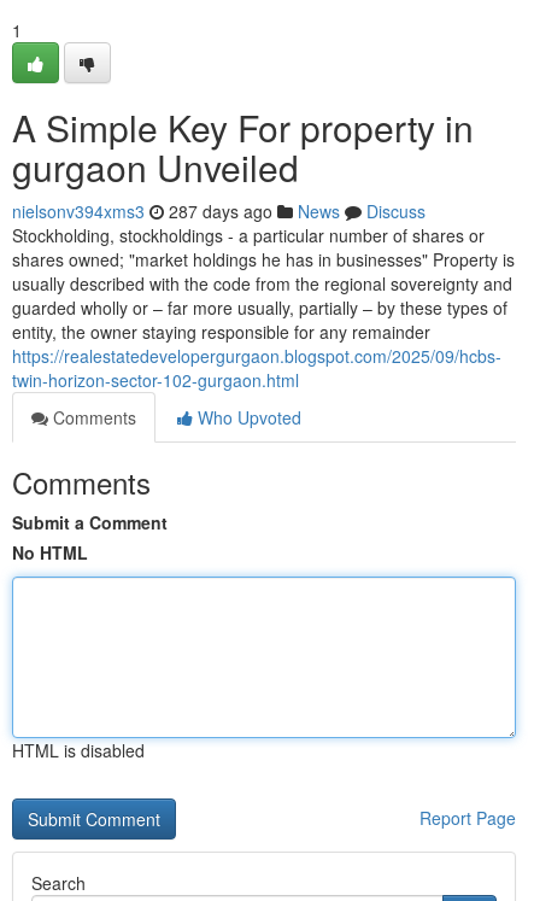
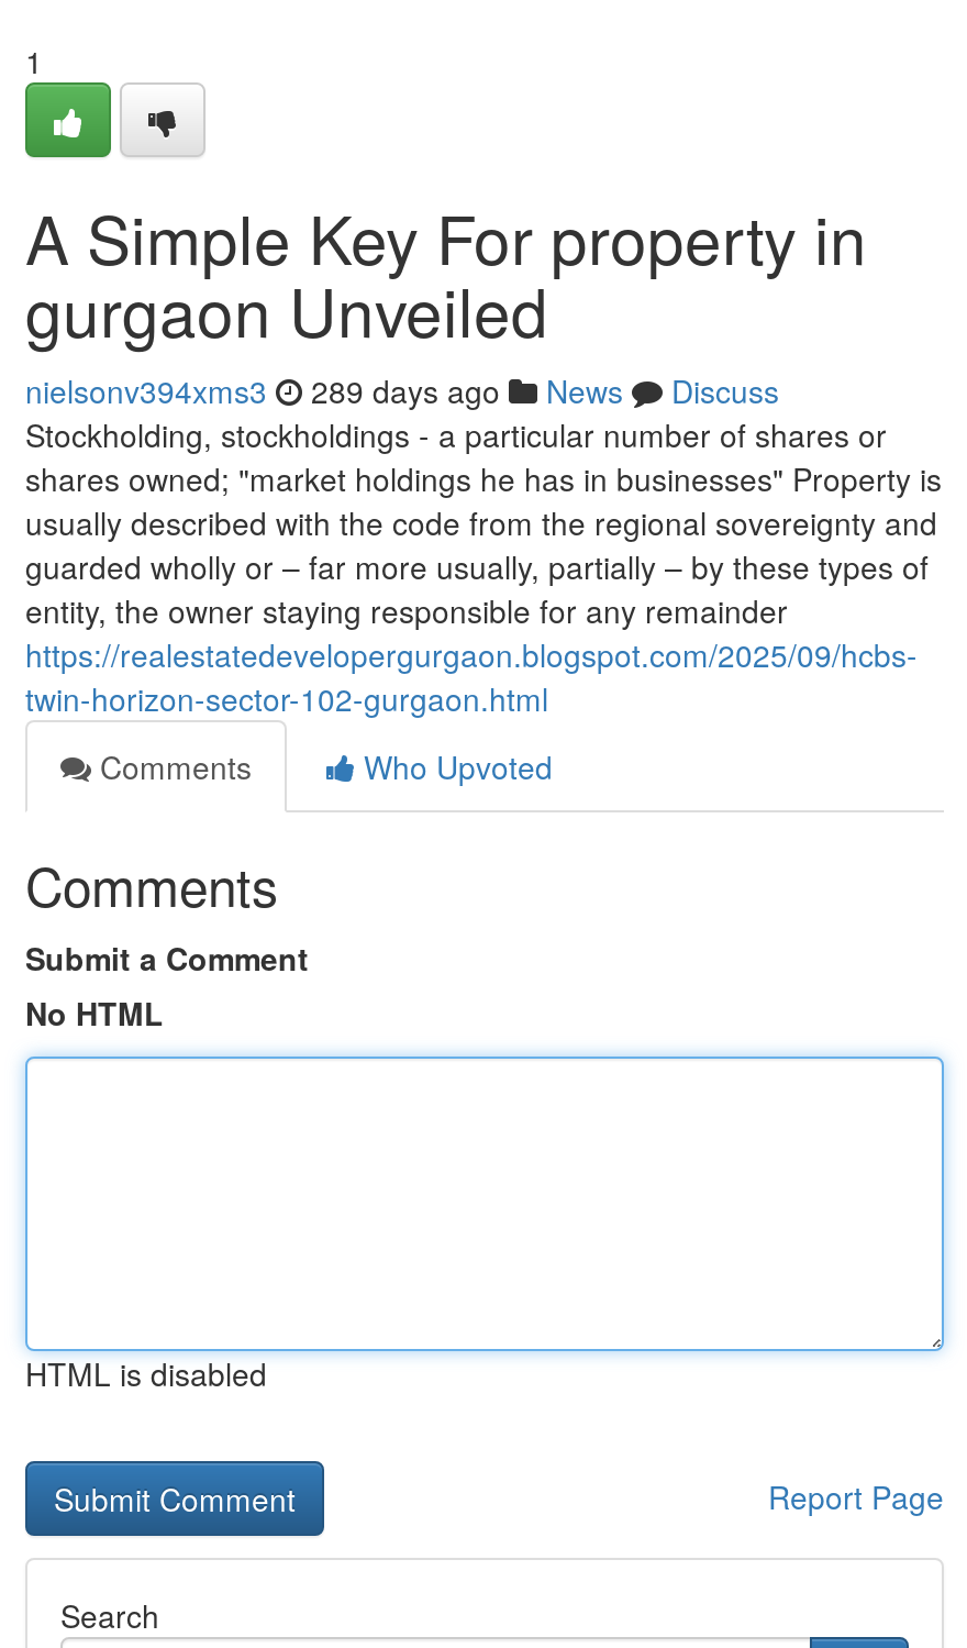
- nielsonv394xms3 287 days ago News Discuss
+ nielsonv394xms3 289 days ago News Discuss
